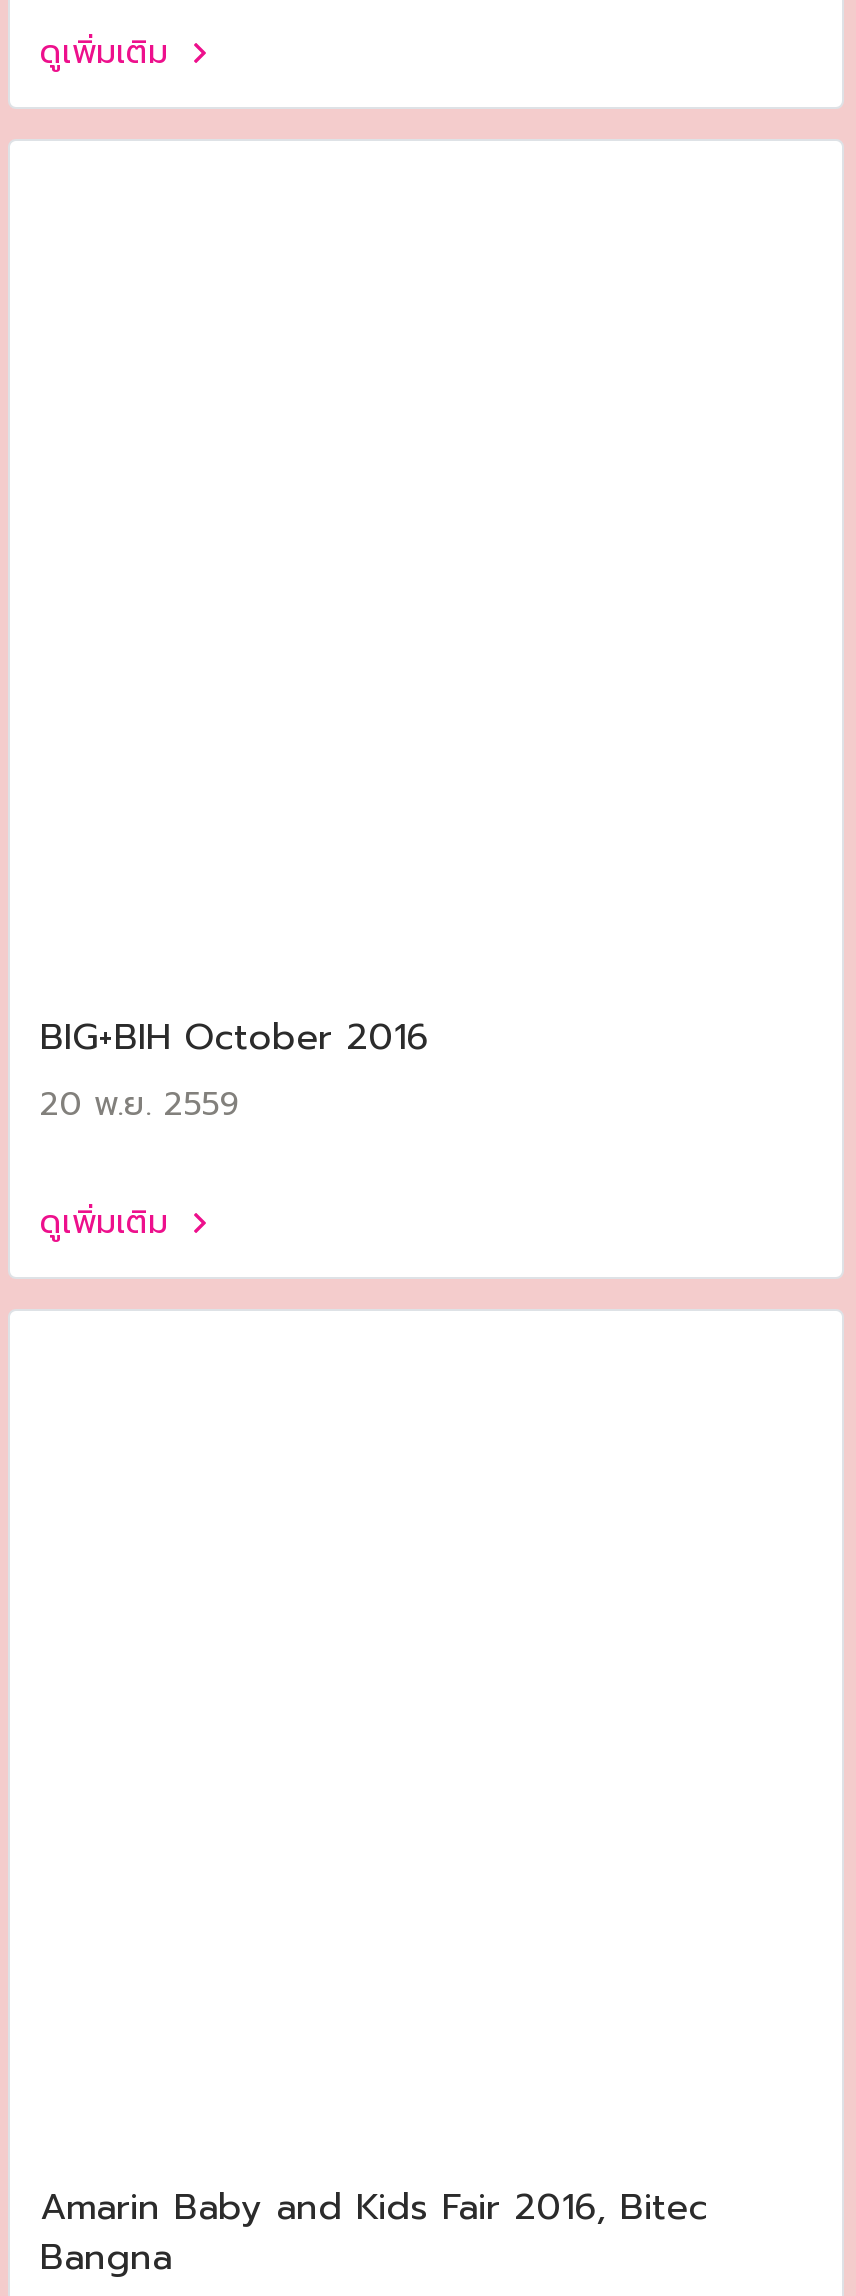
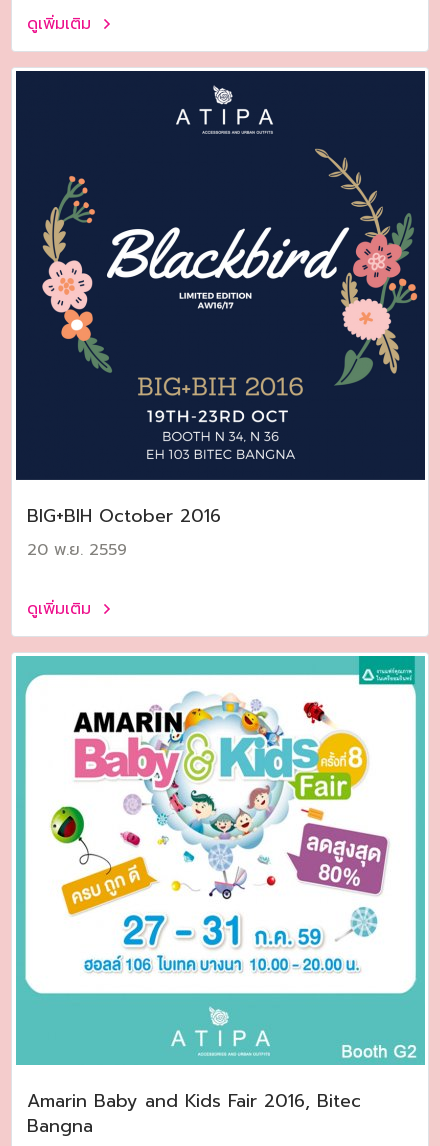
+ [image]

+ [image]
